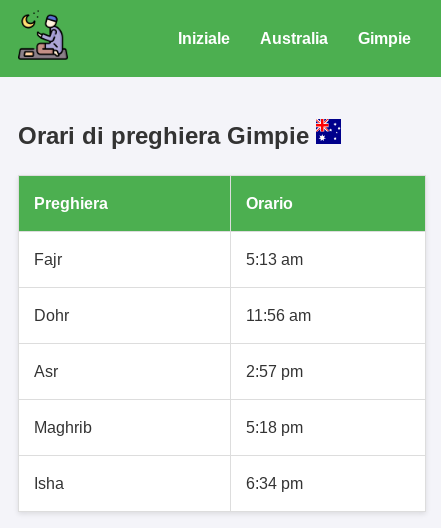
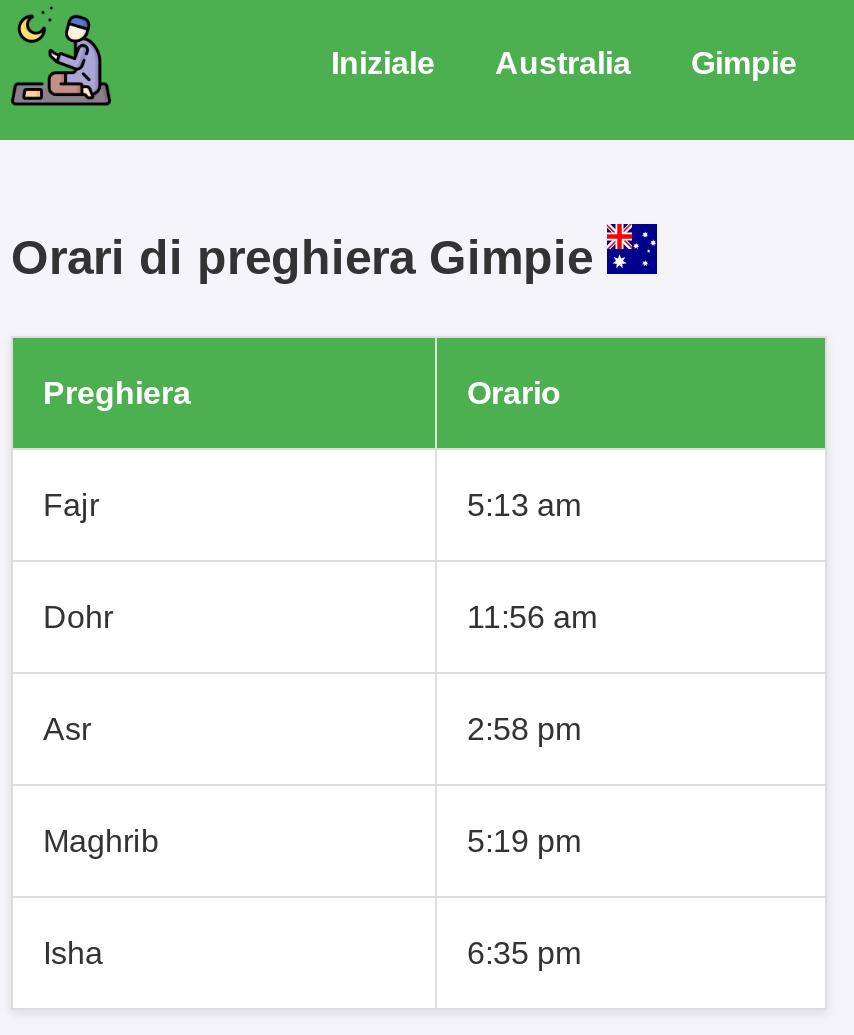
- 2:57 pm
+ 2:58 pm

- 5:18 pm
+ 5:19 pm

- 6:34 pm
+ 6:35 pm
